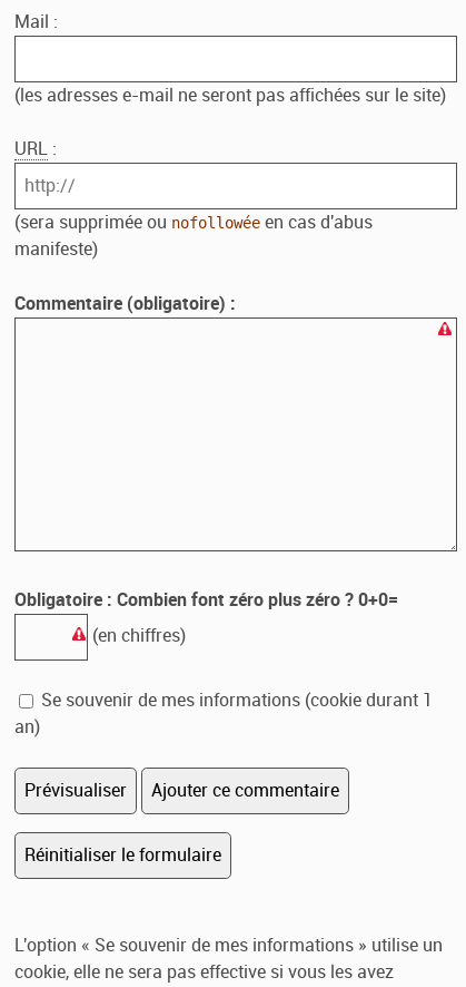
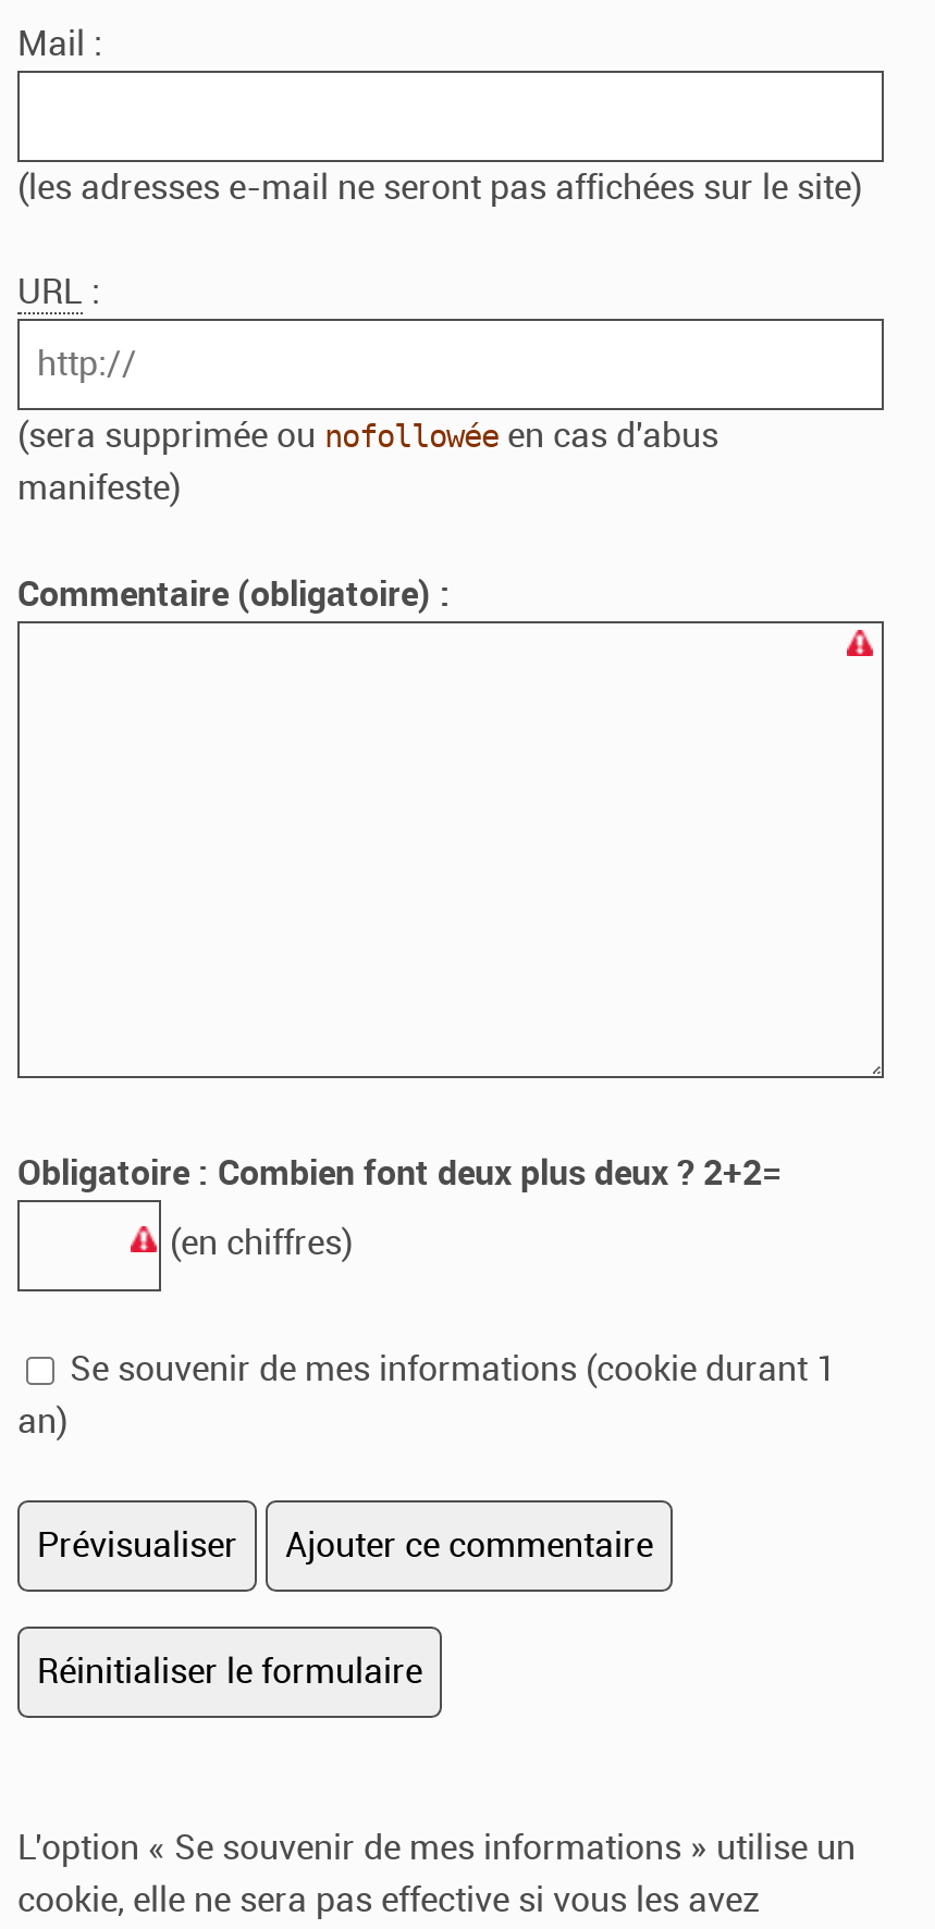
- Obligatoire : Combien font zéro plus zéro ? 0+0=
+ Obligatoire : Combien font deux plus deux ? 2+2=
